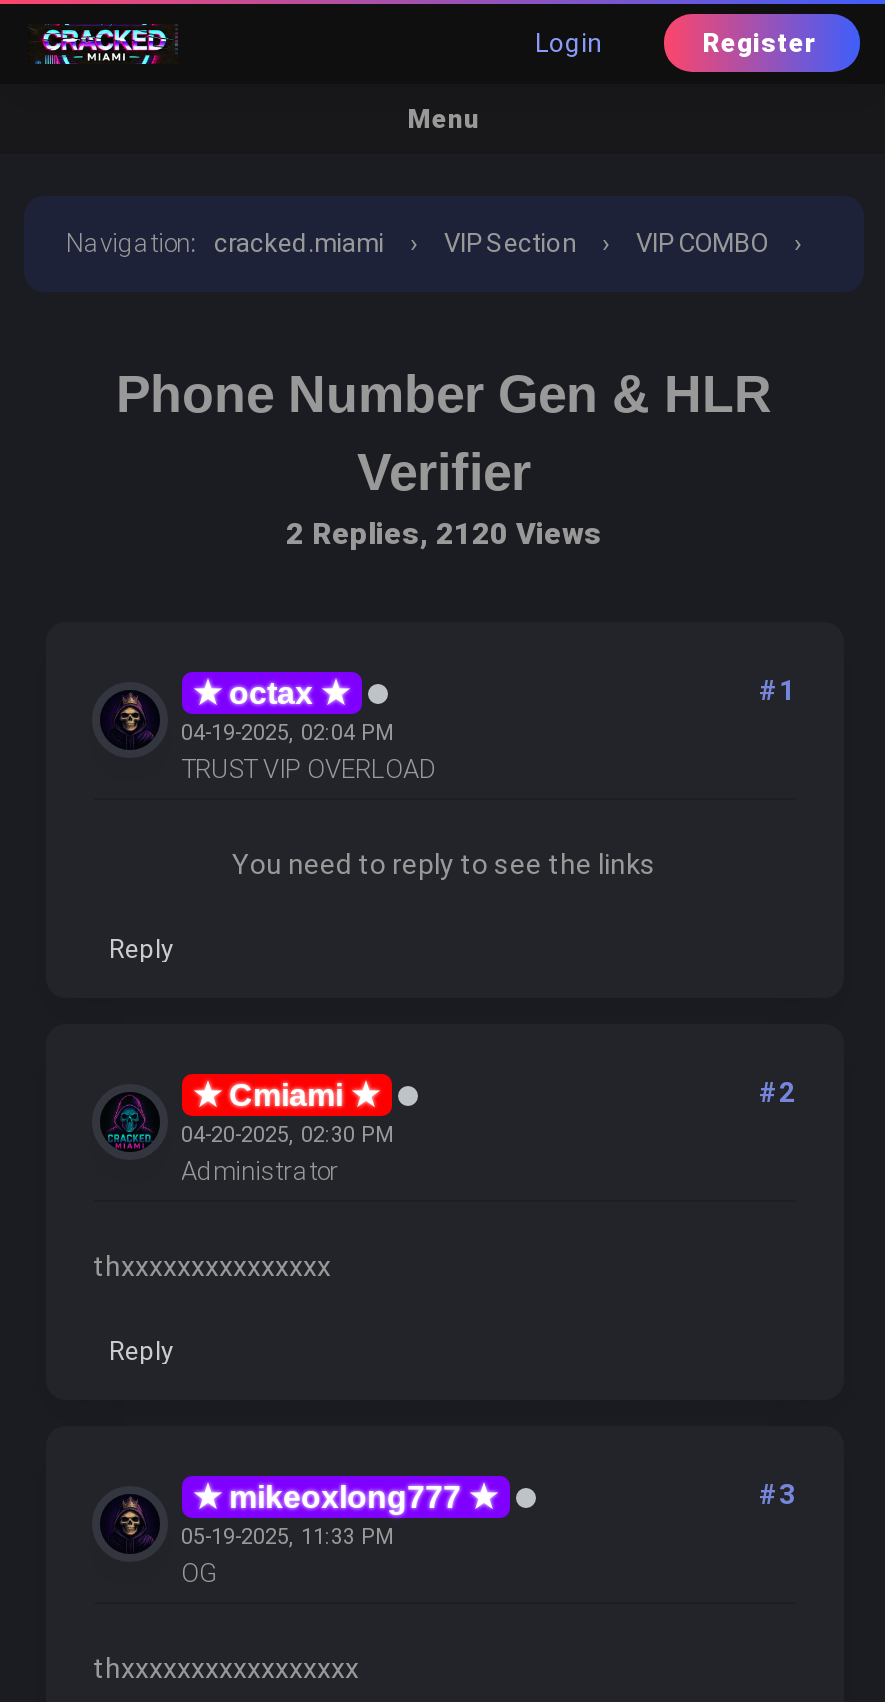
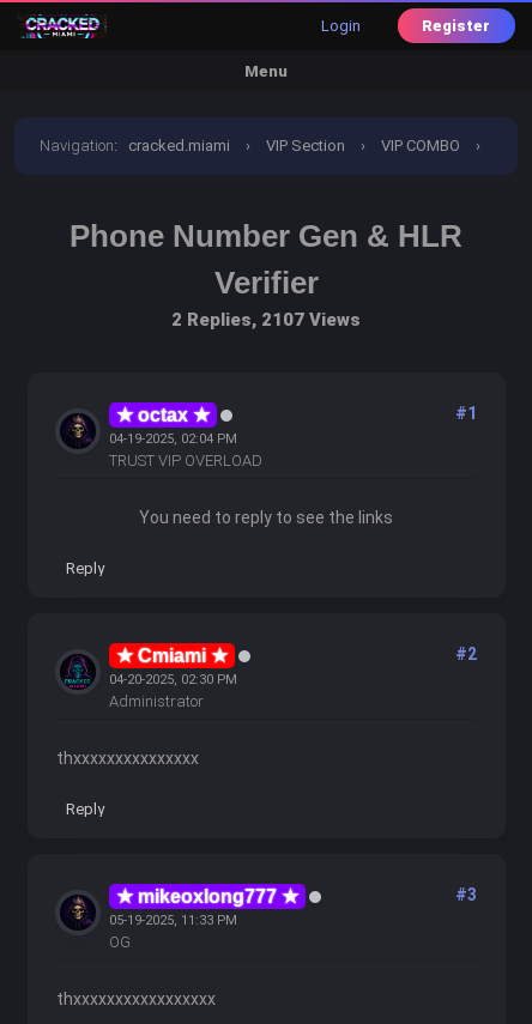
- 2 Replies, 2120 Views
+ 2 Replies, 2107 Views
